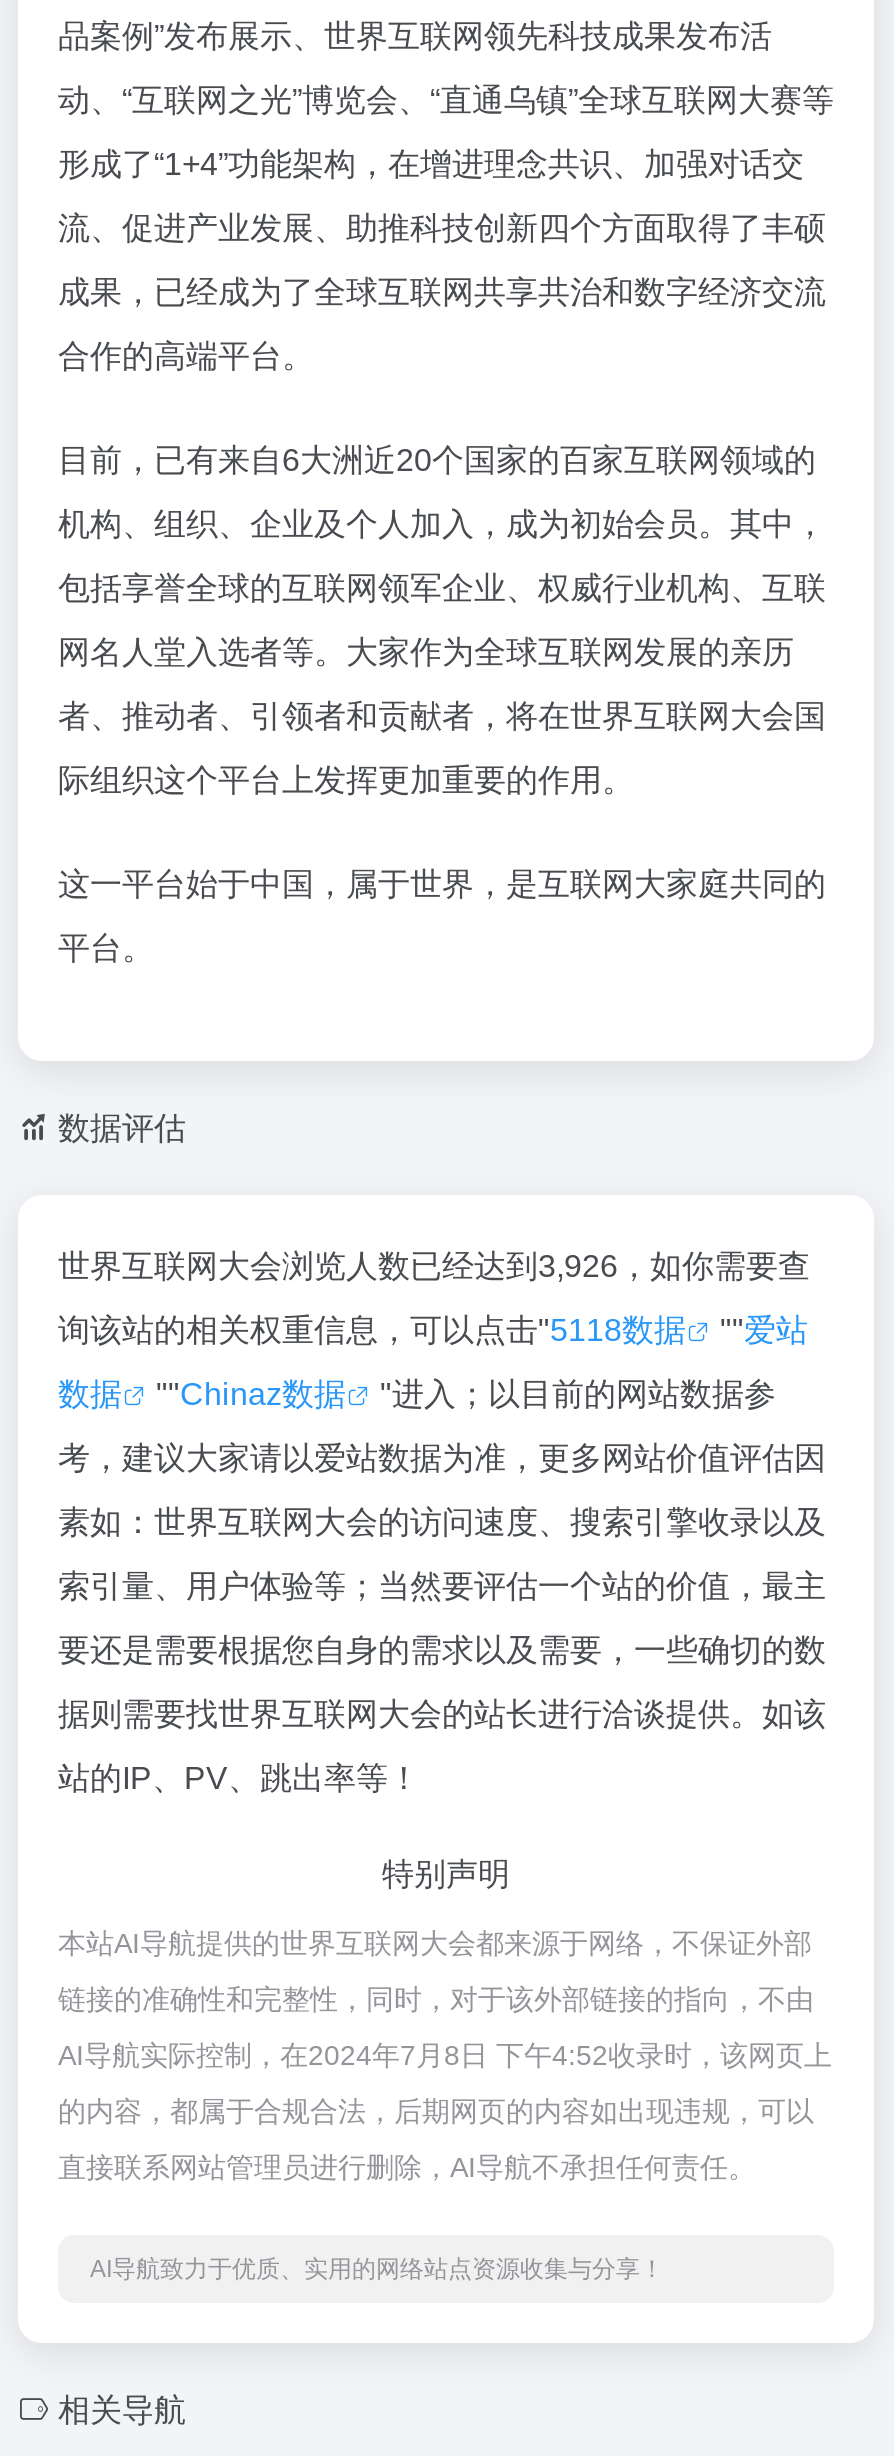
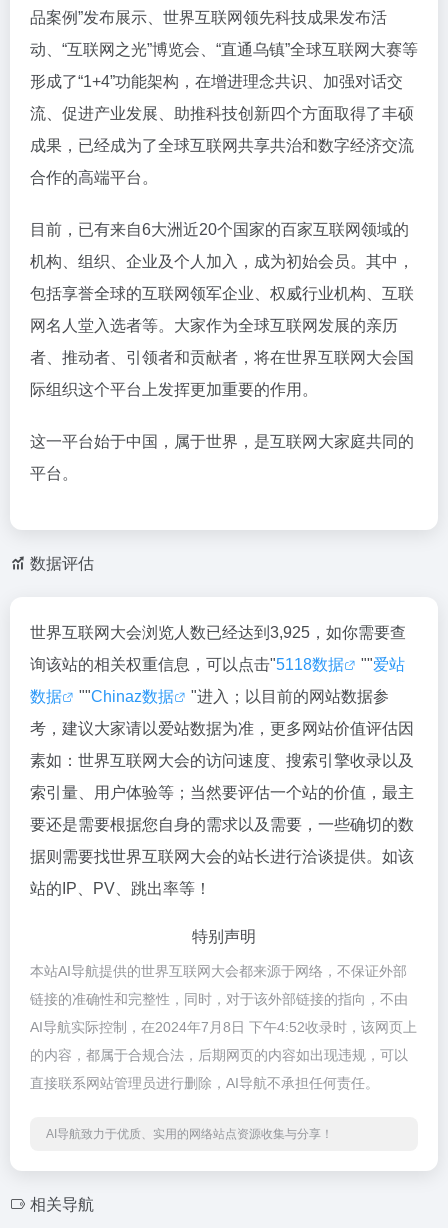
- 世界互联网大会浏览人数已经达到3,926，如你需要查
+ 世界互联网大会浏览人数已经达到3,925，如你需要查
